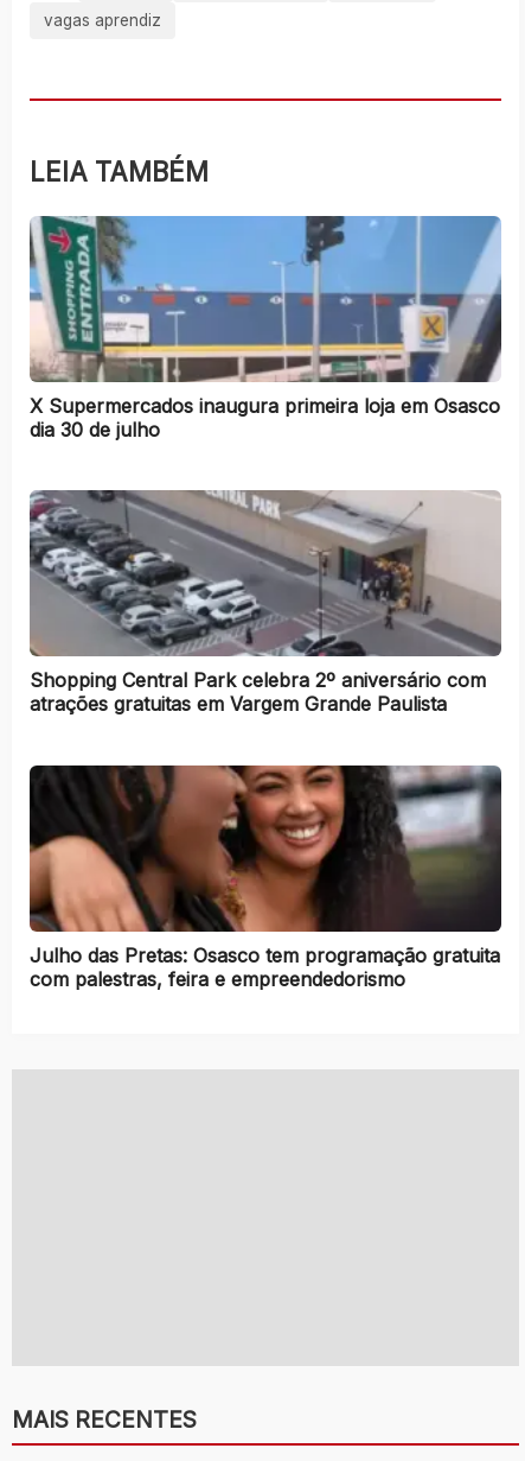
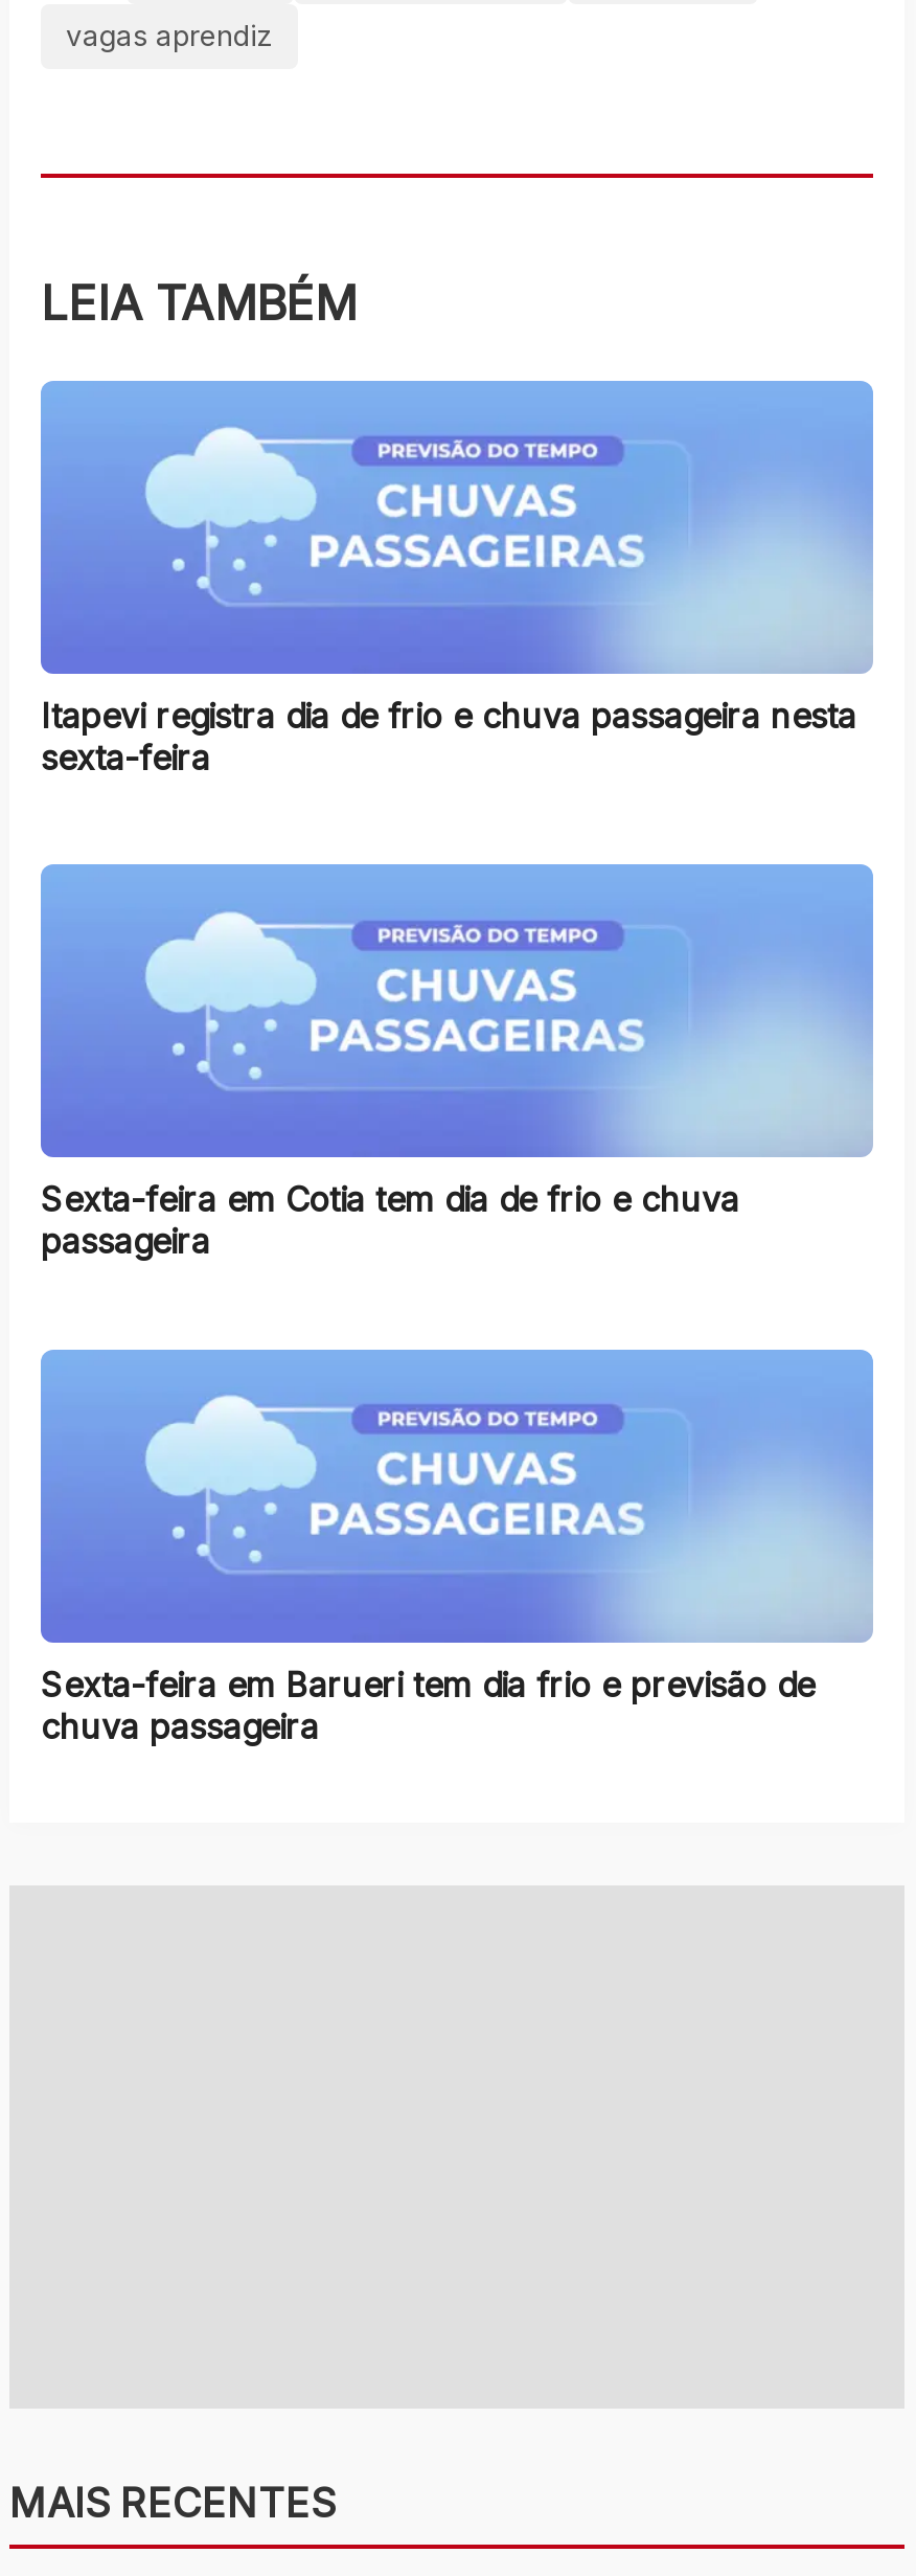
- [image]
- X Supermercados inaugura primeira loja em Osasco
- dia 30 de julho
+ [image]
+ Itapevi registra dia de frio e chuva passageira nesta
+ sexta-feira

- [image]
- Shopping Central Park celebra 2º aniversário com
- atrações gratuitas em Vargem Grande Paulista
+ [image]
+ Sexta-feira em Cotia tem dia de frio e chuva
+ passageira

- [image]
- Julho das Pretas: Osasco tem programação gratuita
- com palestras, feira e empreendedorismo
+ [image]
+ Sexta-feira em Barueri tem dia frio e previsão de
+ chuva passageira
